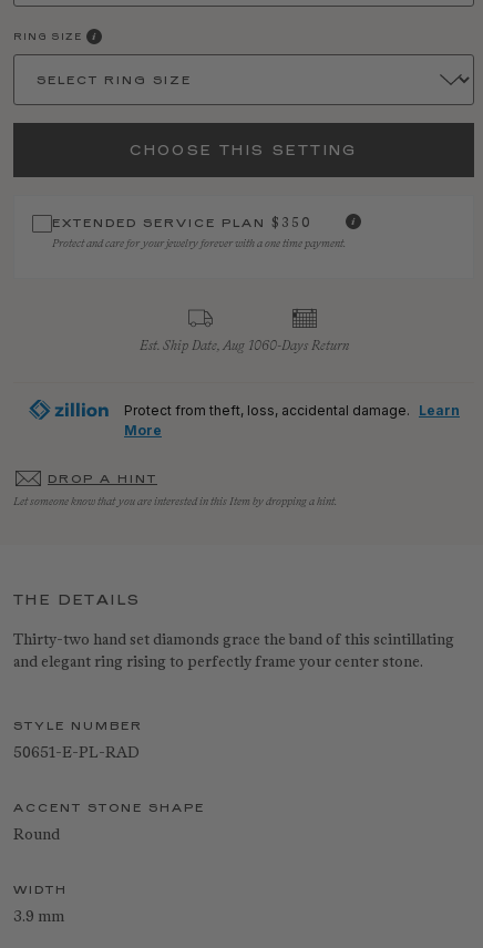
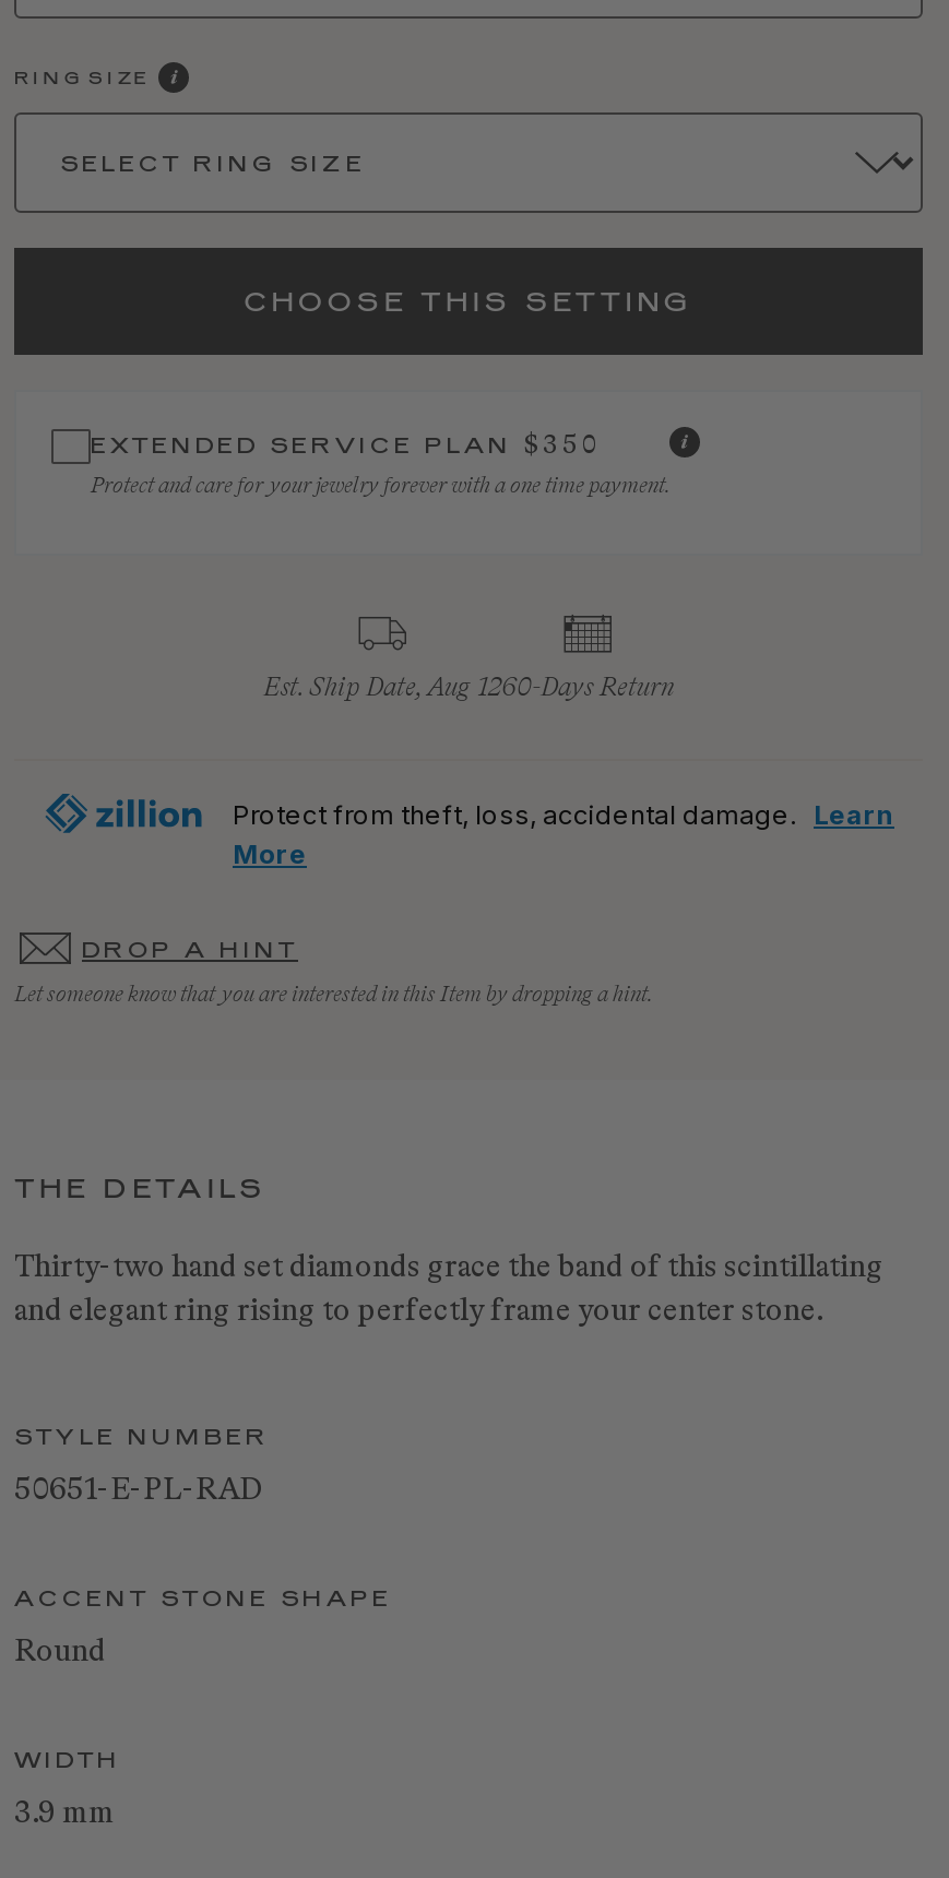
- Est. Ship Date, Aug 1060-Days Return
+ Est. Ship Date, Aug 1260-Days Return
